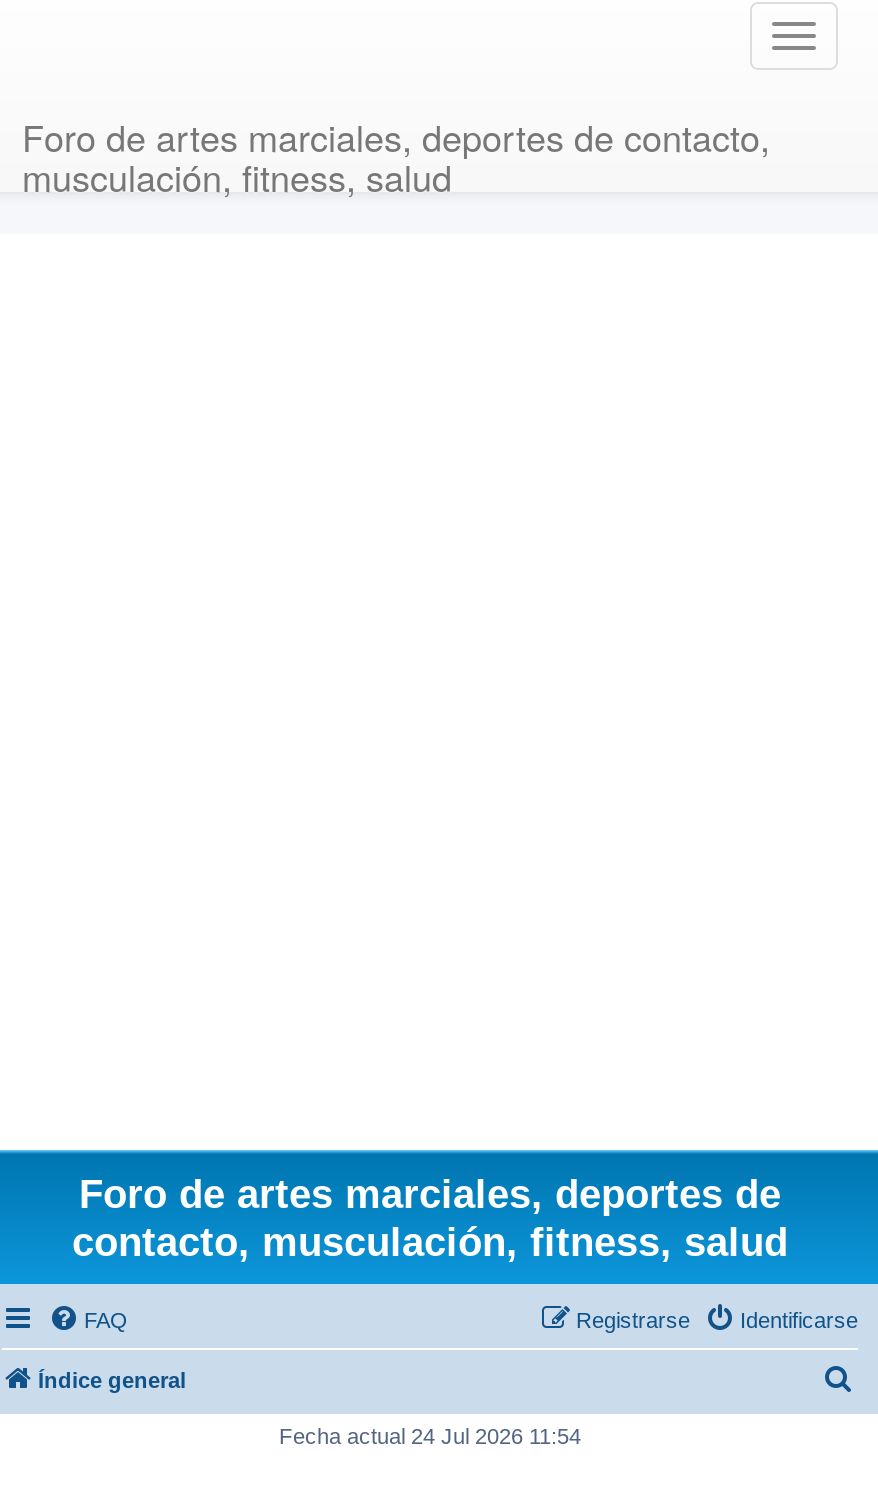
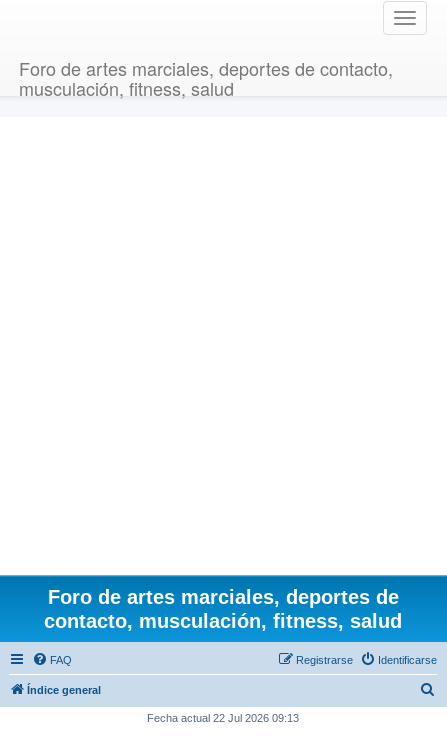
- Fecha actual 24 Jul 2026 11:54
+ Fecha actual 22 Jul 2026 09:13
